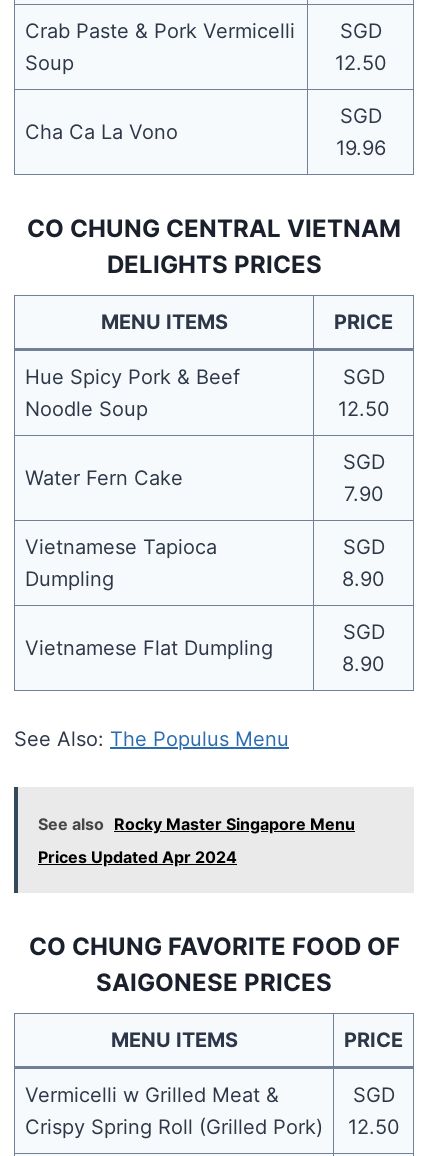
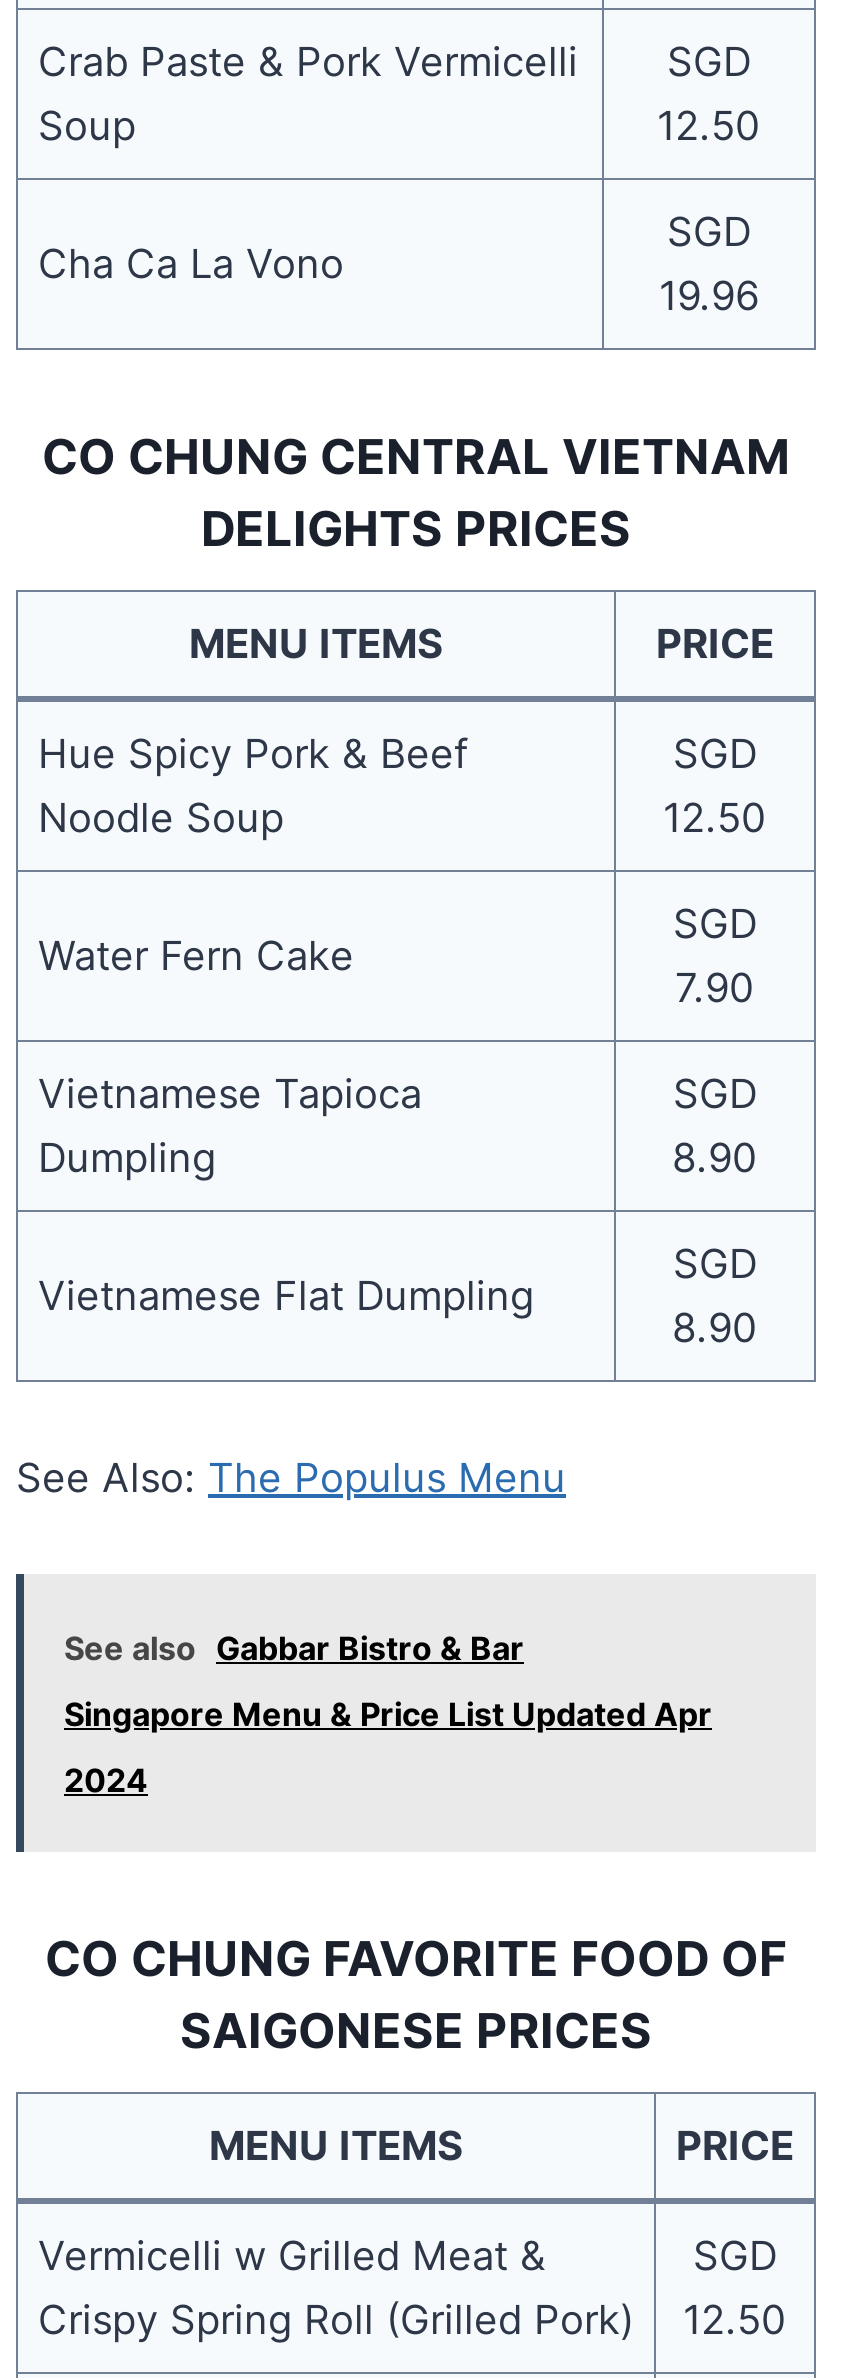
- See also Rocky Master Singapore Menu
- Prices Updated Apr 2024
+ See also Gabbar Bistro & Bar
+ Singapore Menu & Price List Updated Apr
+ 2024
